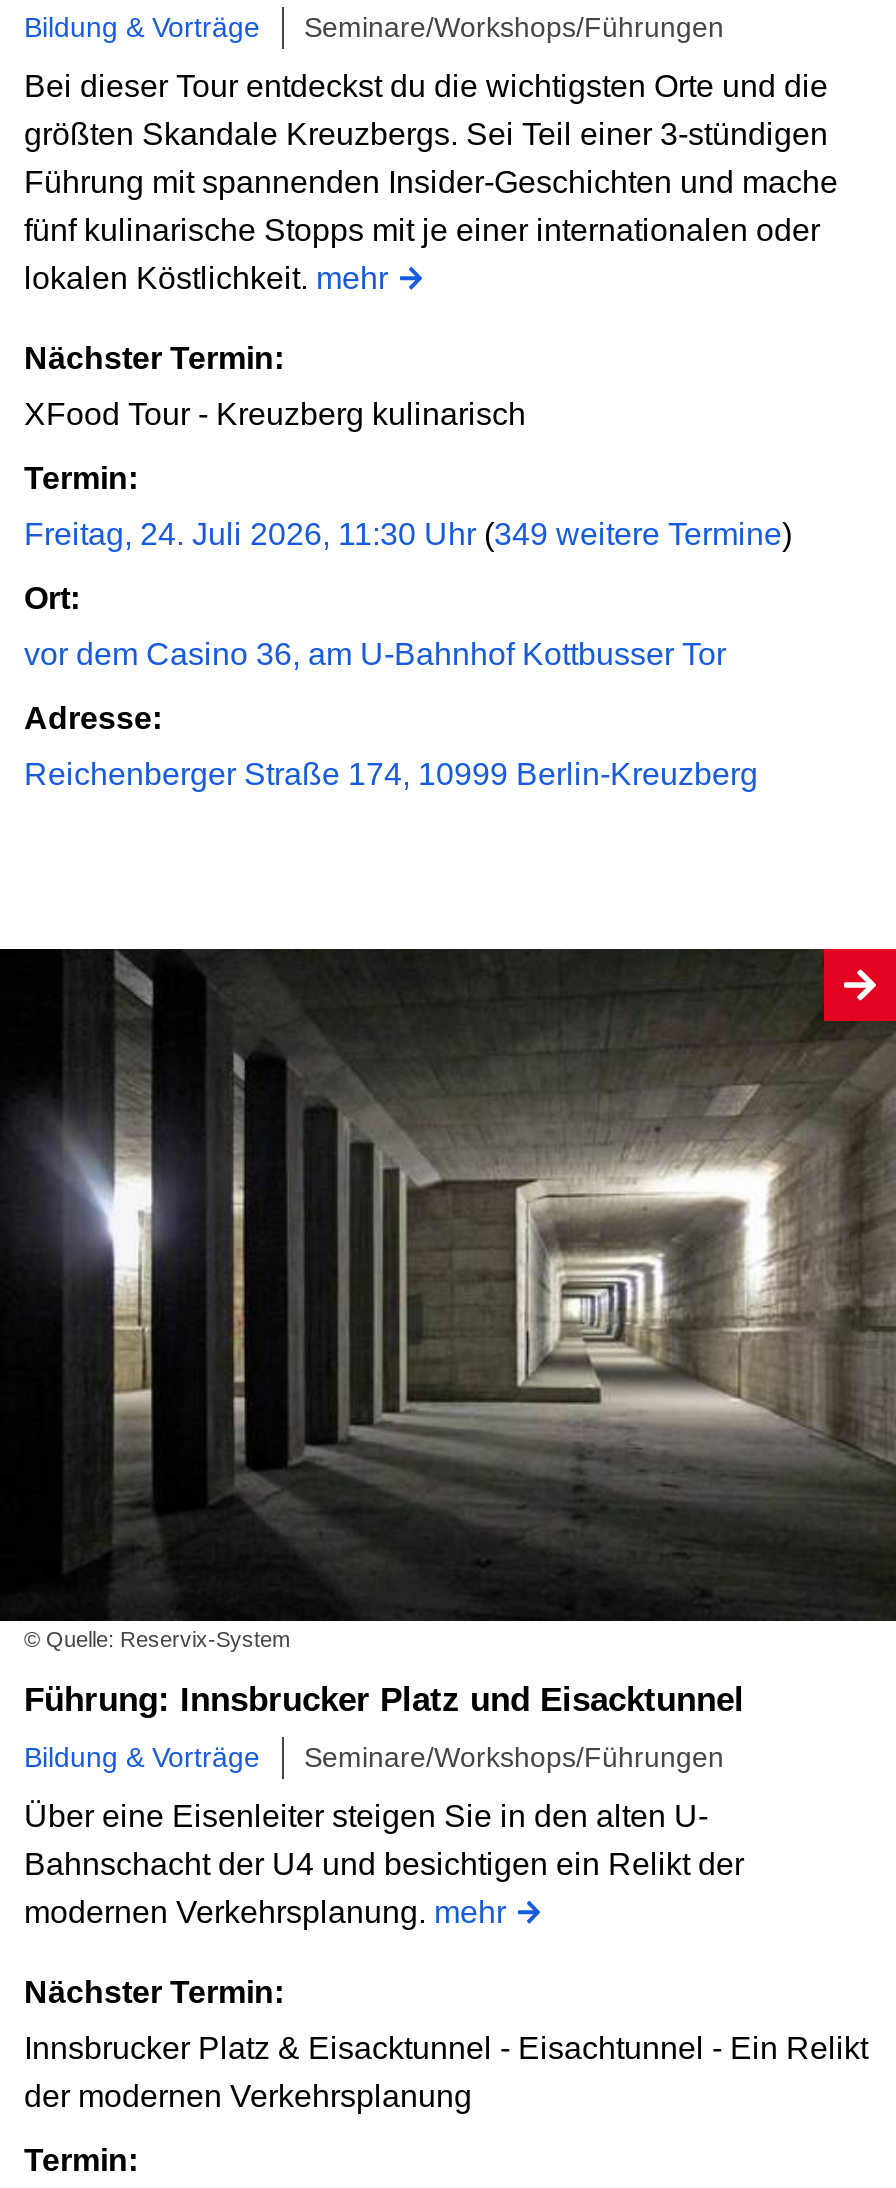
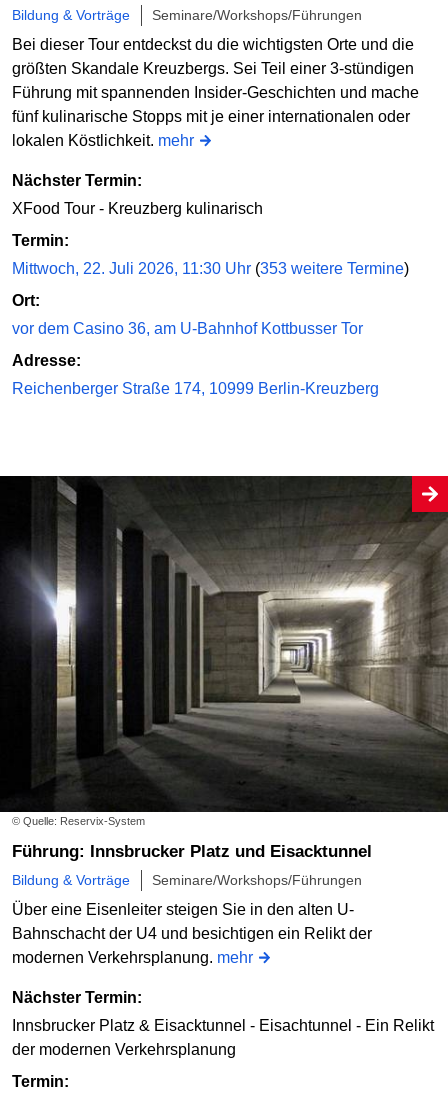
- Freitag, 24. Juli 2026, 11:30 Uhr (349 weitere Termine)
+ Mittwoch, 22. Juli 2026, 11:30 Uhr (353 weitere Termine)
